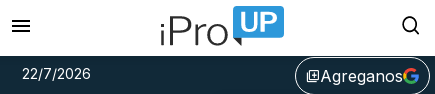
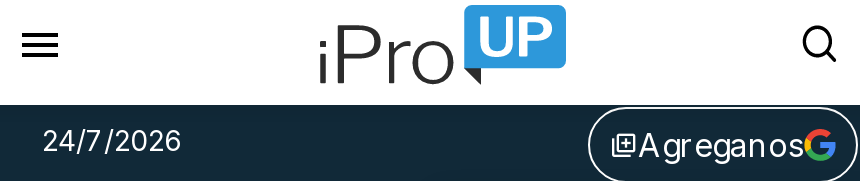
- 22/7/2026
+ 24/7/2026
